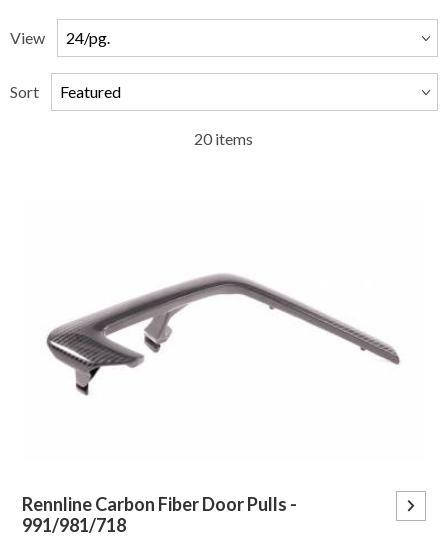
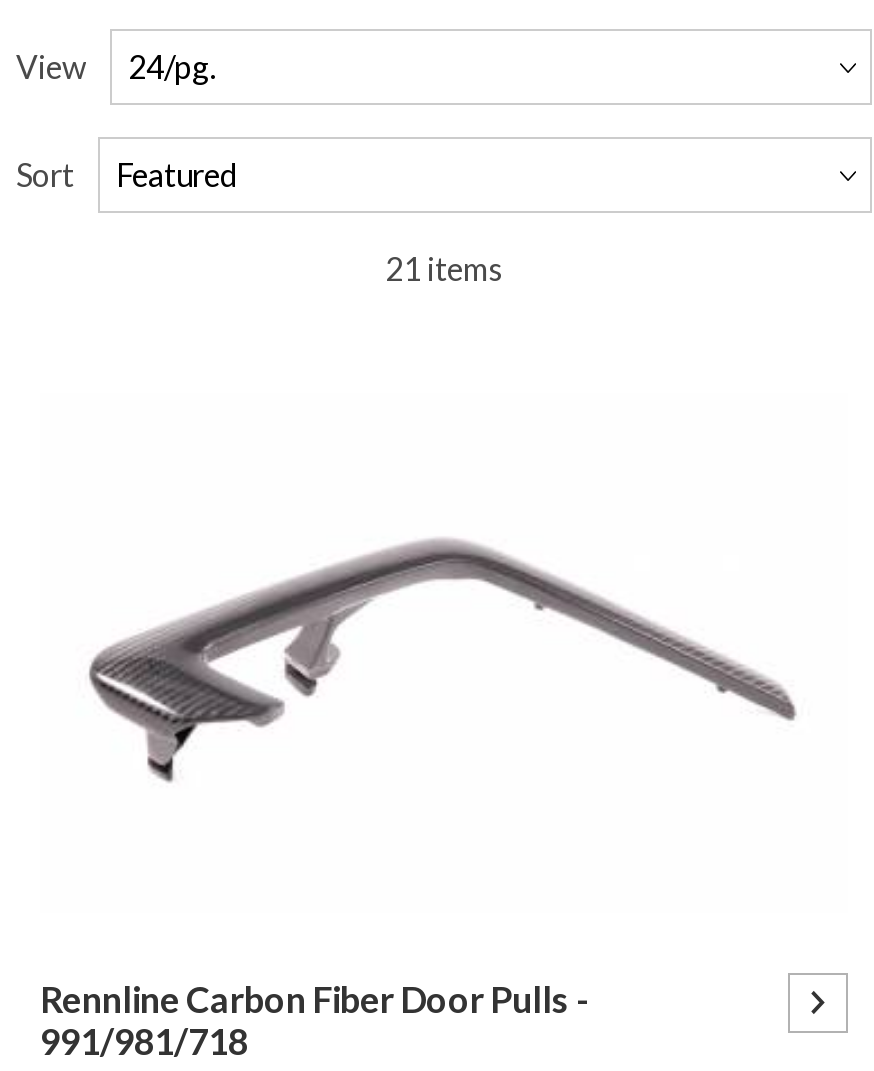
- 20 items
+ 21 items
